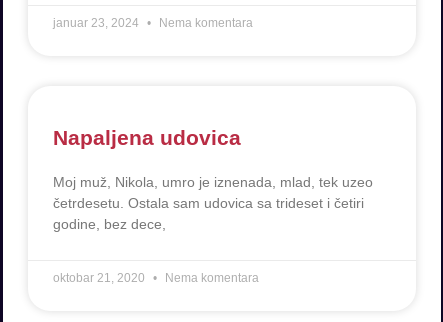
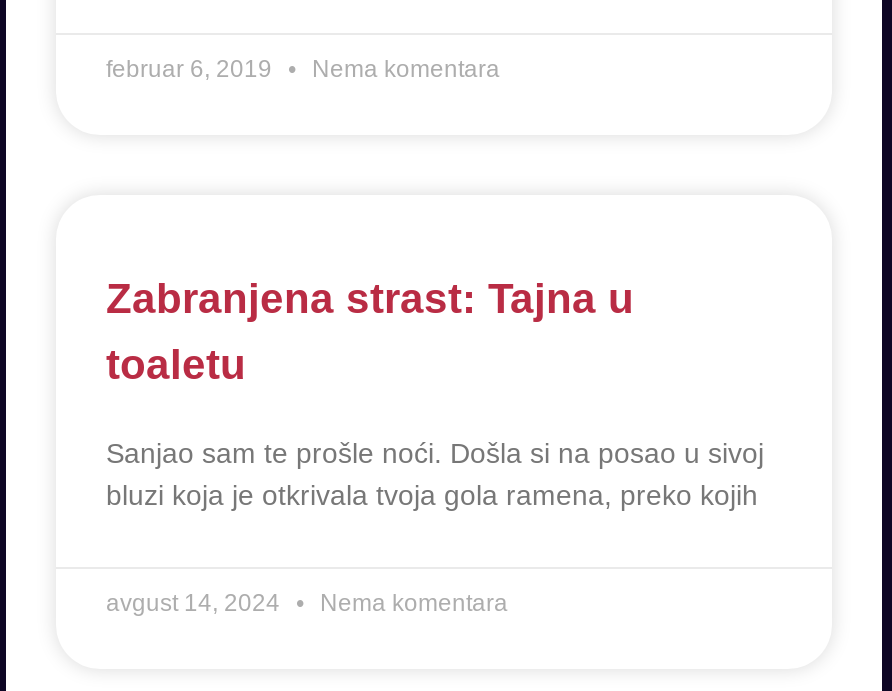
- januar 23, 2024 Nema komentara
+ februar 6, 2019 Nema komentara

- Napaljena udovica
+ Zabranjena strast: Tajna u
+ toaletu

- Moj muž, Nikola, umro je iznenada, mlad, tek uzeo
- četrdesetu. Ostala sam udovica sa trideset i četiri
- godine, bez dece,
+ Sanjao sam te prošle noći. Došla si na posao u sivoj
+ bluzi koja je otkrivala tvoja gola ramena, preko kojih

- oktobar 21, 2020 Nema komentara
+ avgust 14, 2024 Nema komentara
